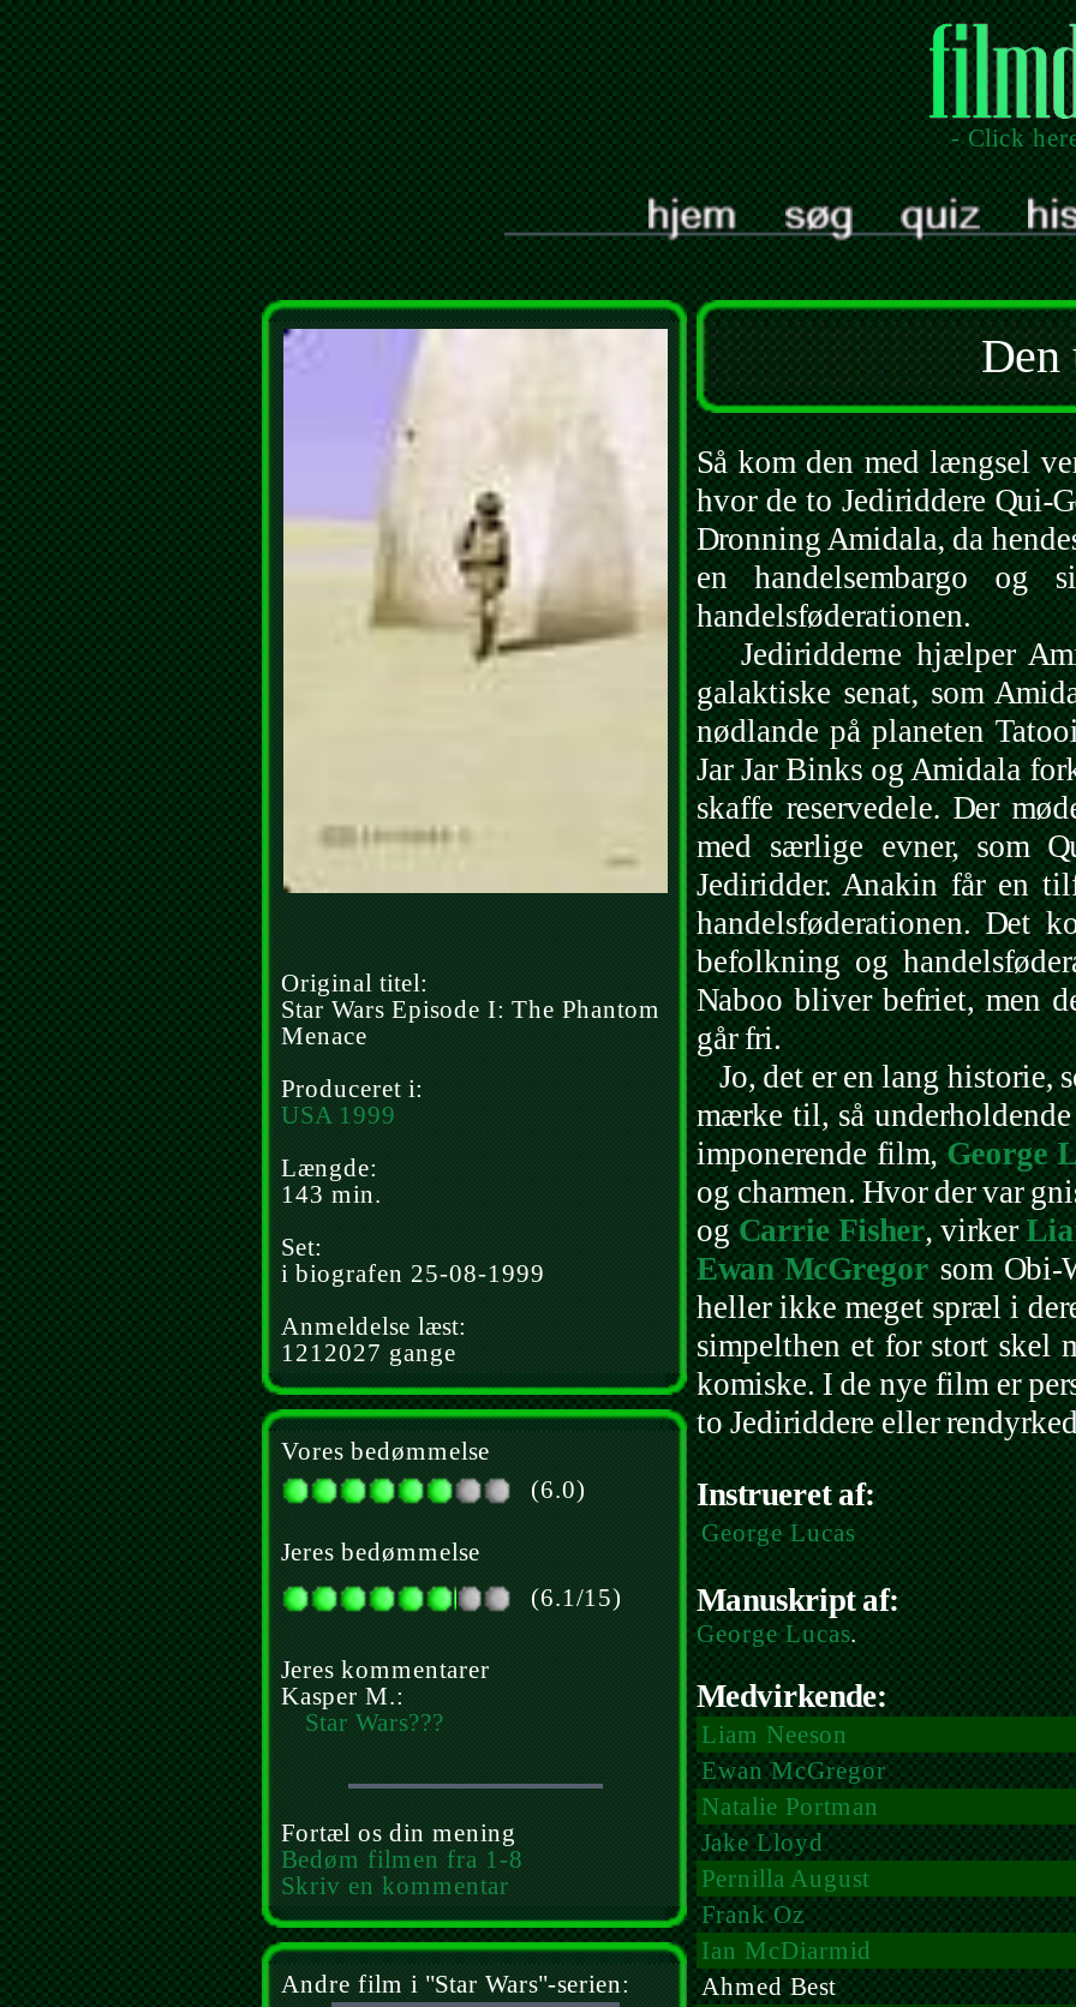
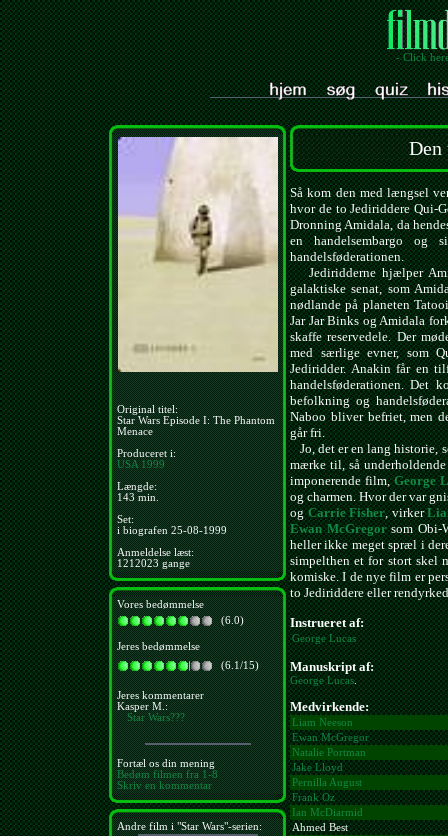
- 1212027 gange
+ 1212023 gange
